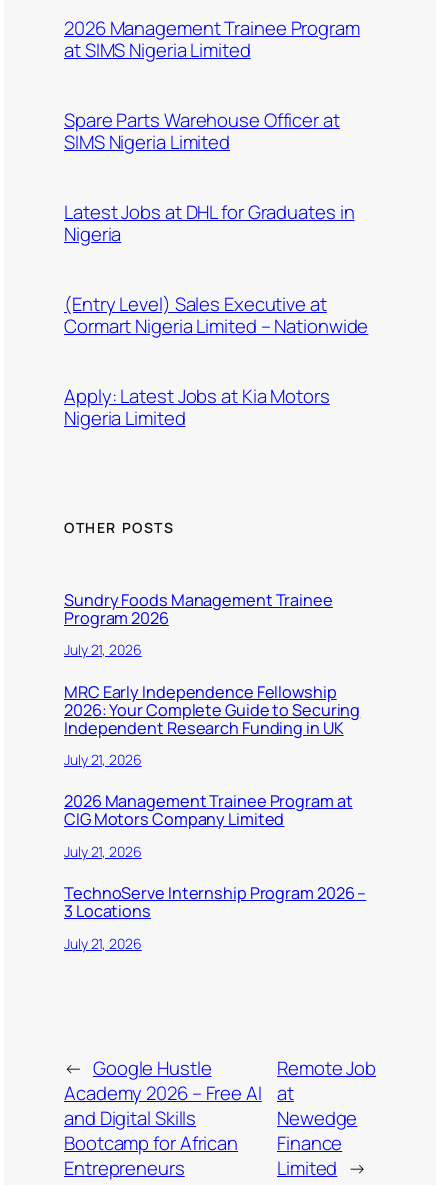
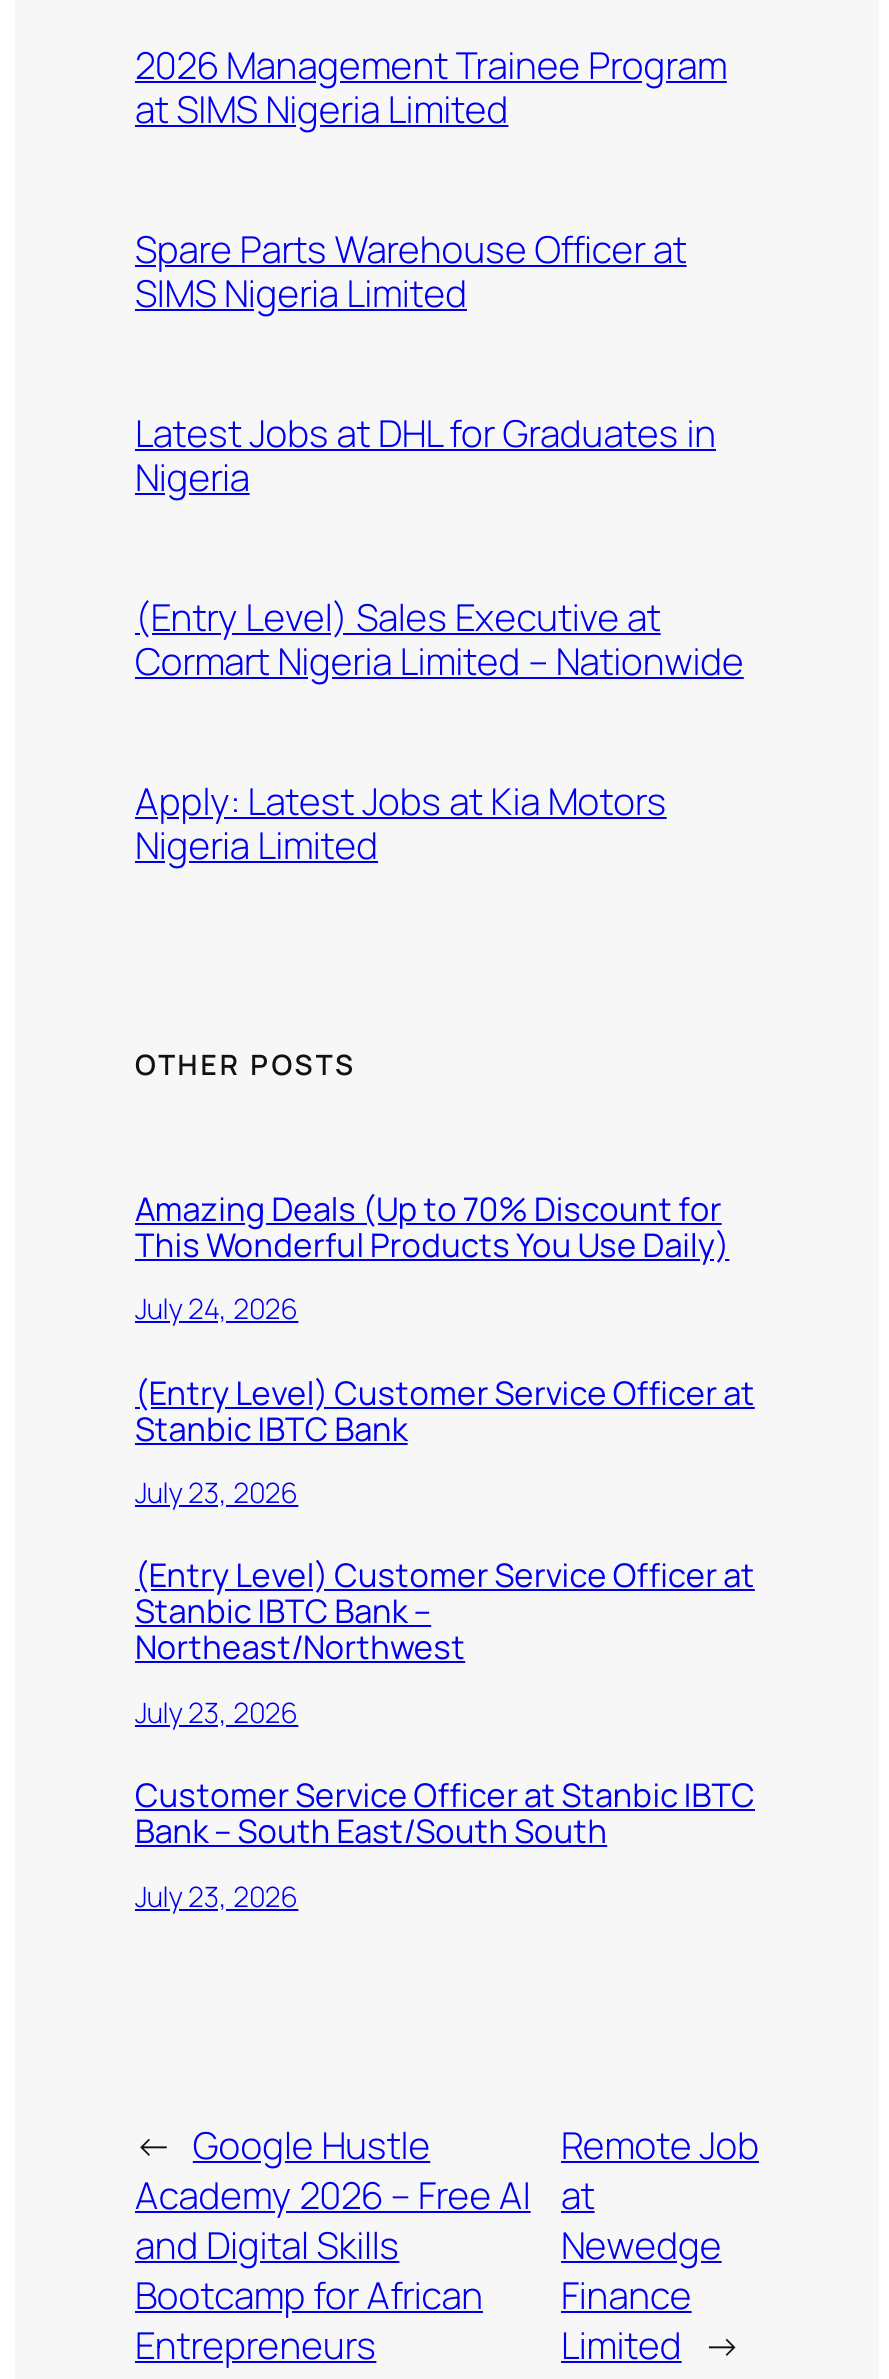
- Sundry Foods Management Trainee
- Program 2026
+ Amazing Deals (Up to 70% Discount for
+ This Wonderful Products You Use Daily)

- July 21, 2026
+ July 24, 2026

- MRC Early Independence Fellowship
- 2026: Your Complete Guide to Securing
- Independent Research Funding in UK
+ (Entry Level) Customer Service Officer at
+ Stanbic IBTC Bank

- July 21, 2026
+ July 23, 2026

- 2026 Management Trainee Program at
- CIG Motors Company Limited
+ (Entry Level) Customer Service Officer at
+ Stanbic IBTC Bank –
+ Northeast/Northwest

- July 21, 2026
+ July 23, 2026

- TechnoServe Internship Program 2026 –
- 3 Locations
+ Customer Service Officer at Stanbic IBTC
+ Bank – South East/South South

- July 21, 2026
+ July 23, 2026
